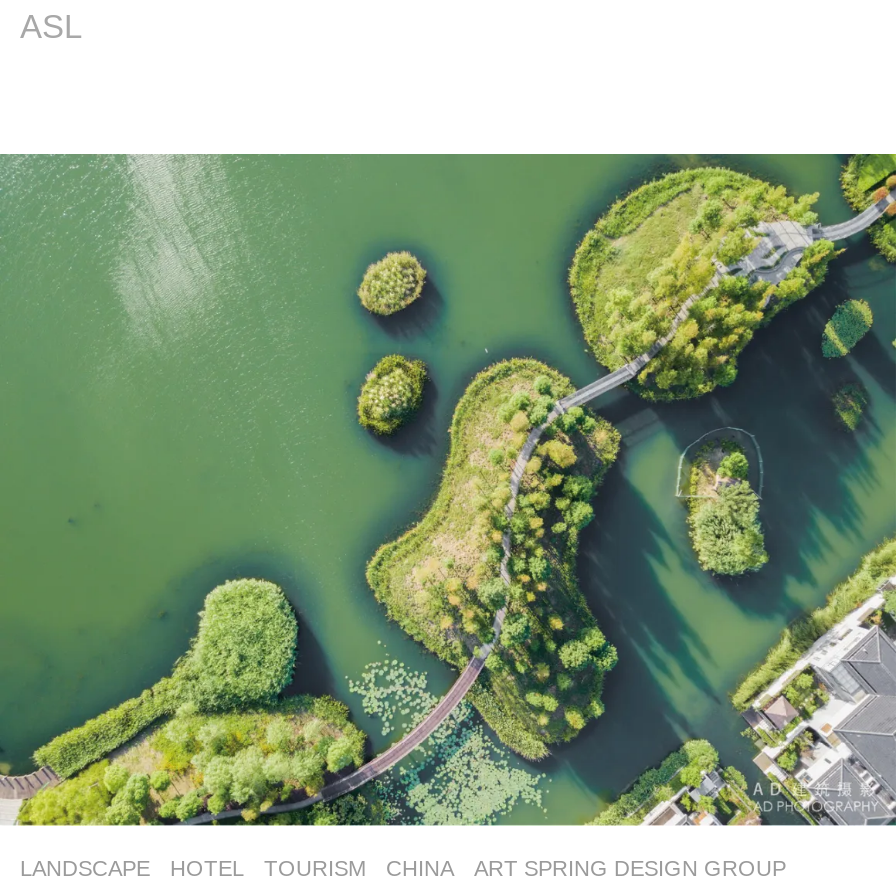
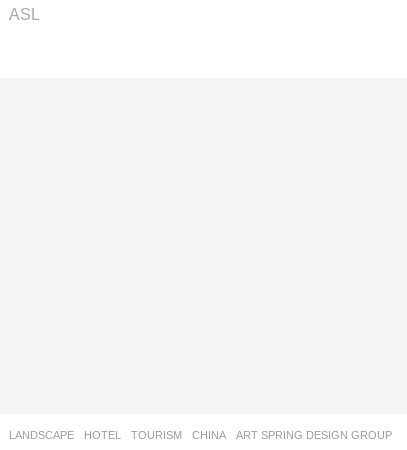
- [image]
